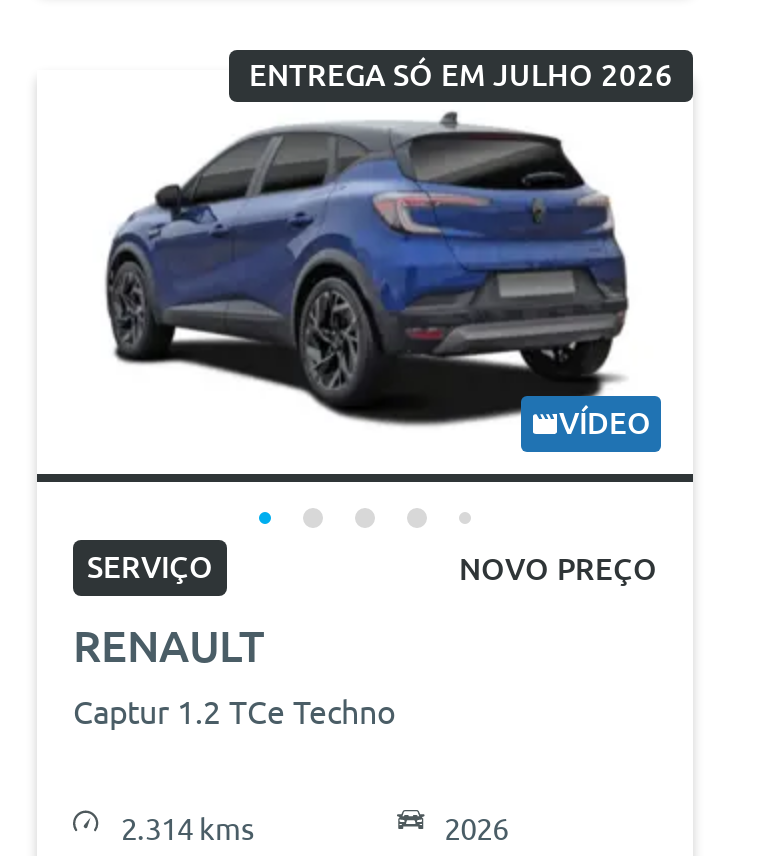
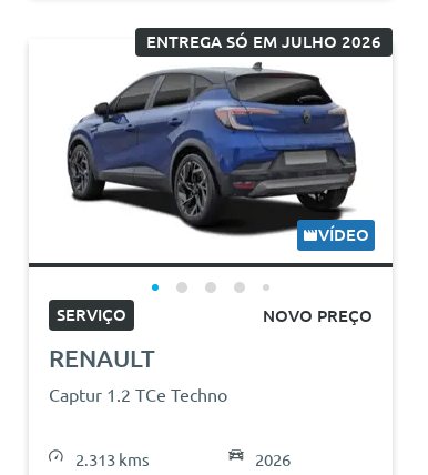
- 2.314 kms
+ 2.313 kms
